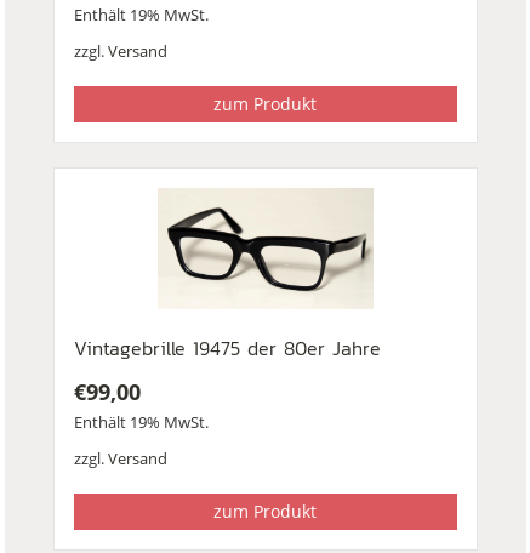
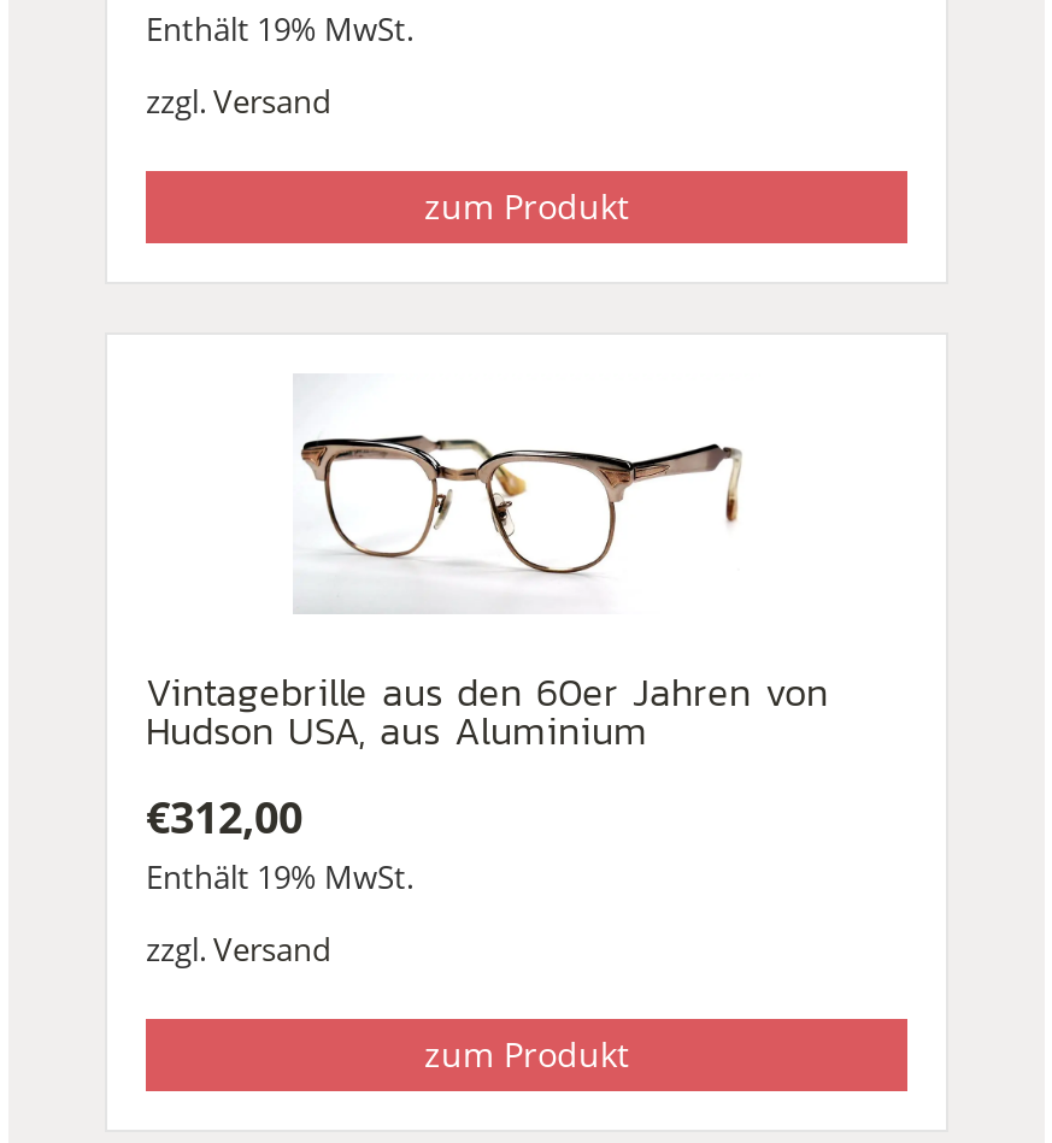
- [image]
- Vintagebrille 19475 der 80er Jahre
+ [image]
+ Vintagebrille aus den 60er Jahren von
+ Hudson USA, aus Aluminium

- €99,00
+ €312,00
